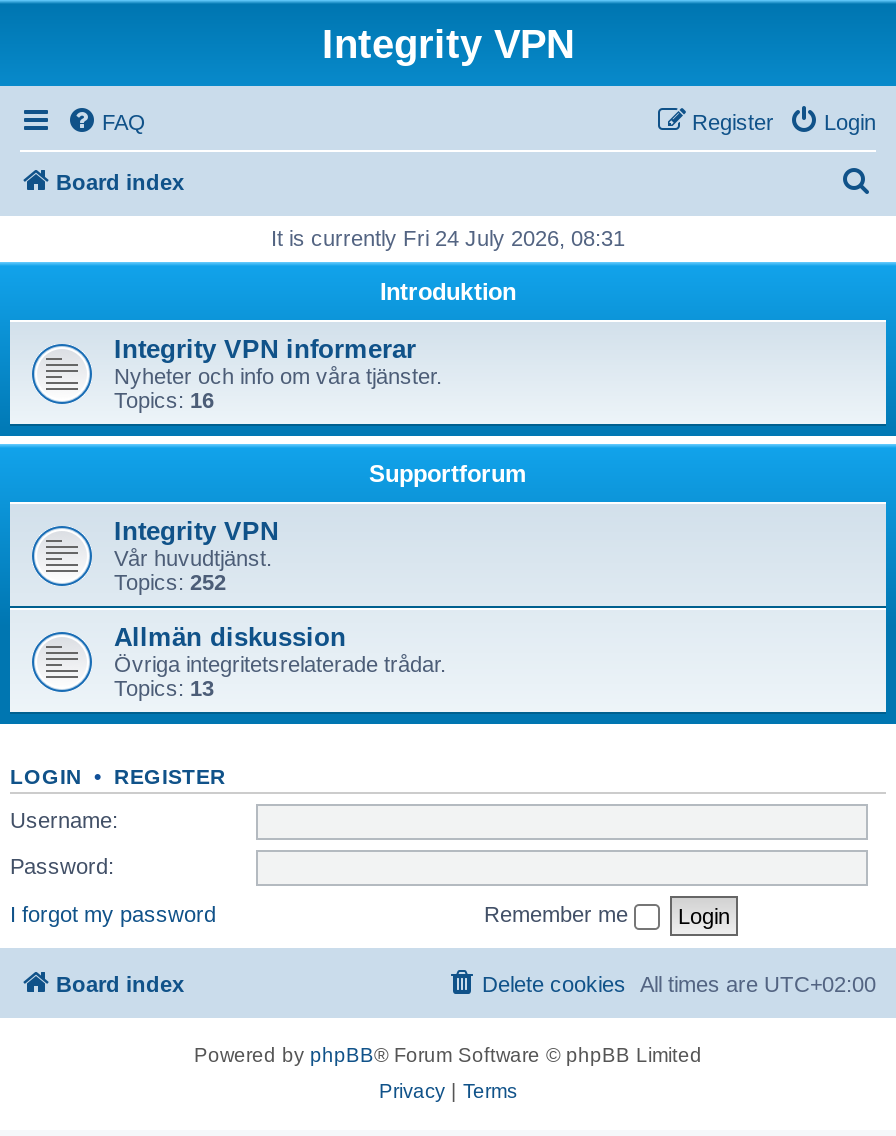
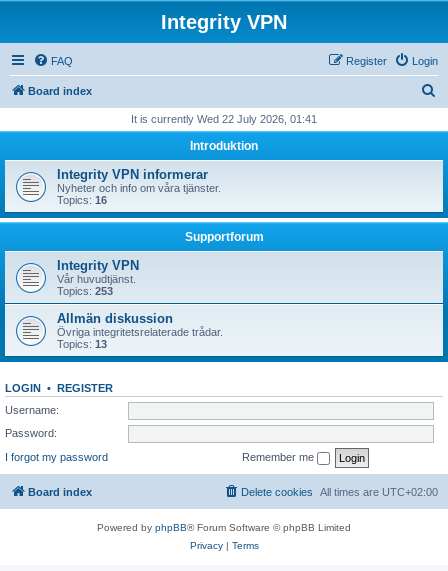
- It is currently Fri 24 July 2026, 08:31
+ It is currently Wed 22 July 2026, 01:41

- Topics: 252
+ Topics: 253
